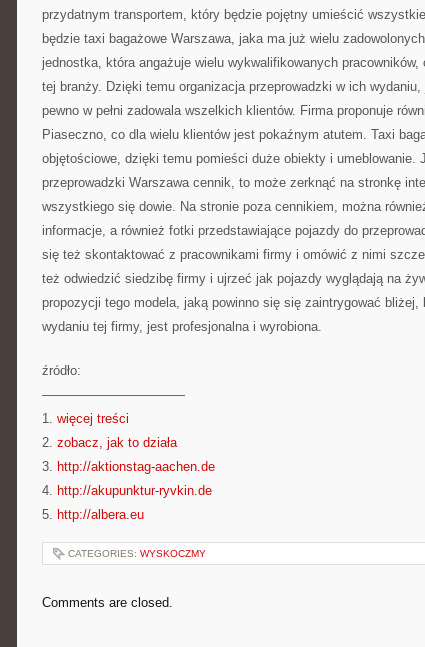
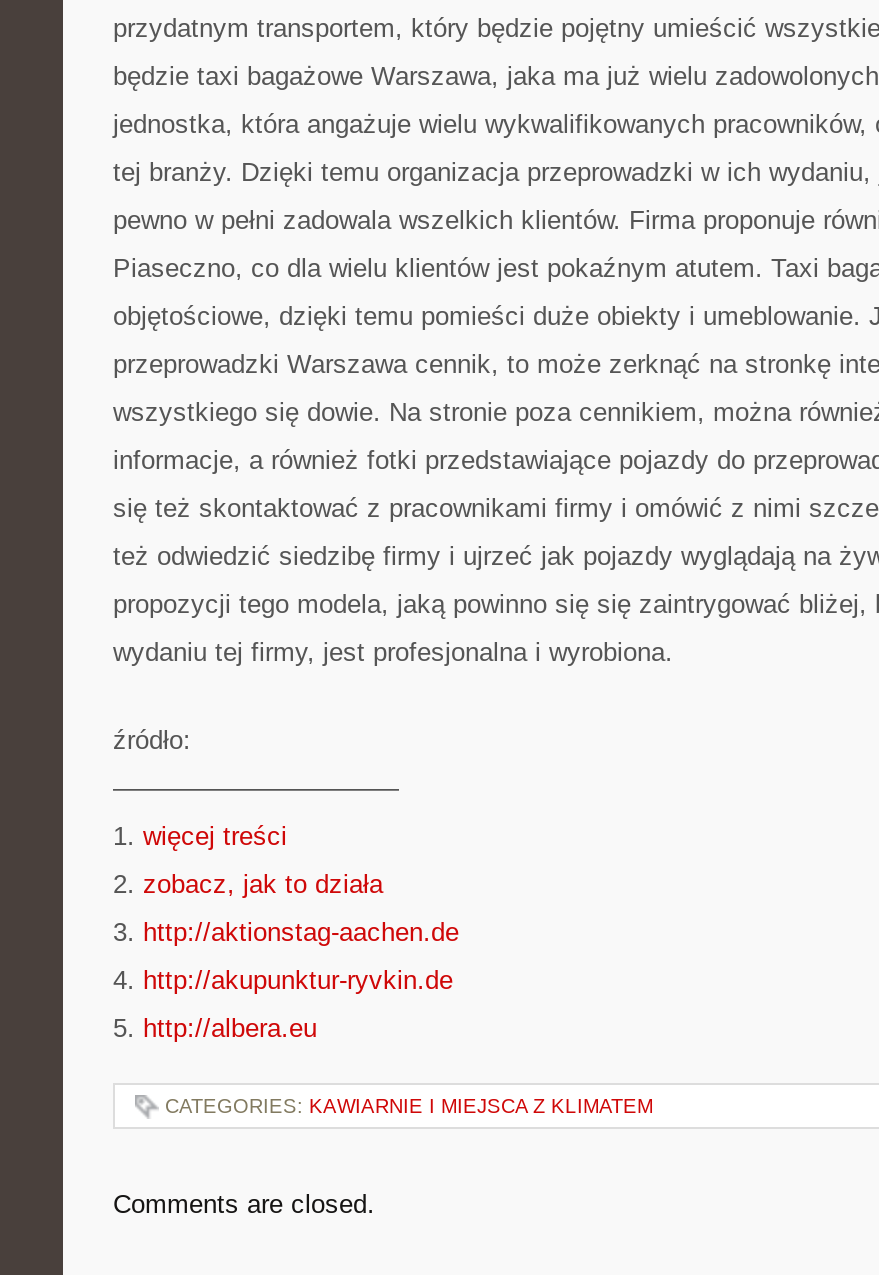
- CATEGORIES: WYSKOCZMY
+ CATEGORIES: KAWIARNIE I MIEJSCA Z KLIMATEM
